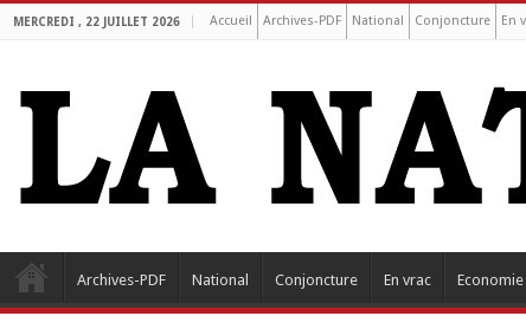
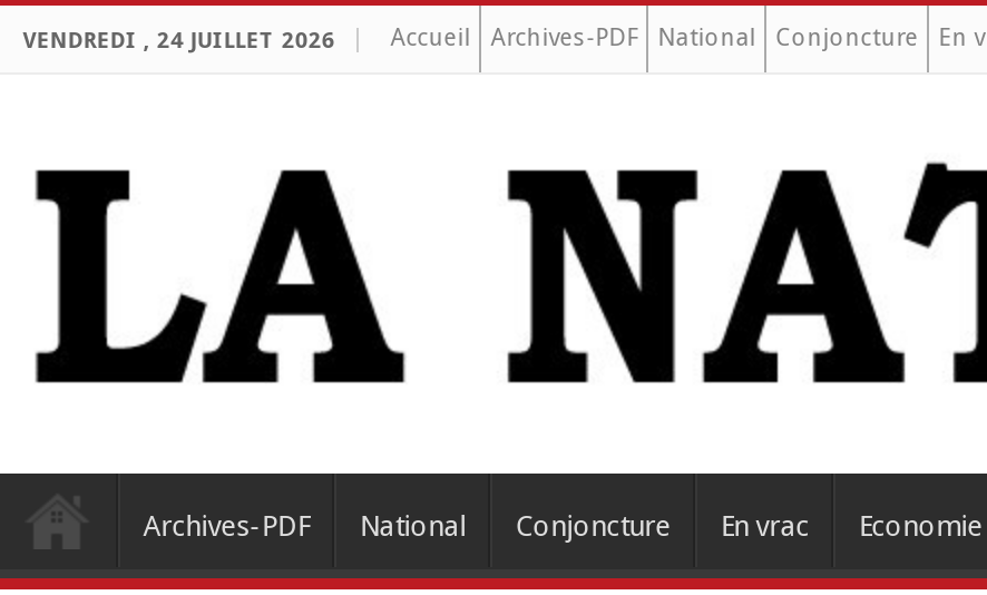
- MERCREDI , 22 JUILLET 2026
+ VENDREDI , 24 JUILLET 2026
